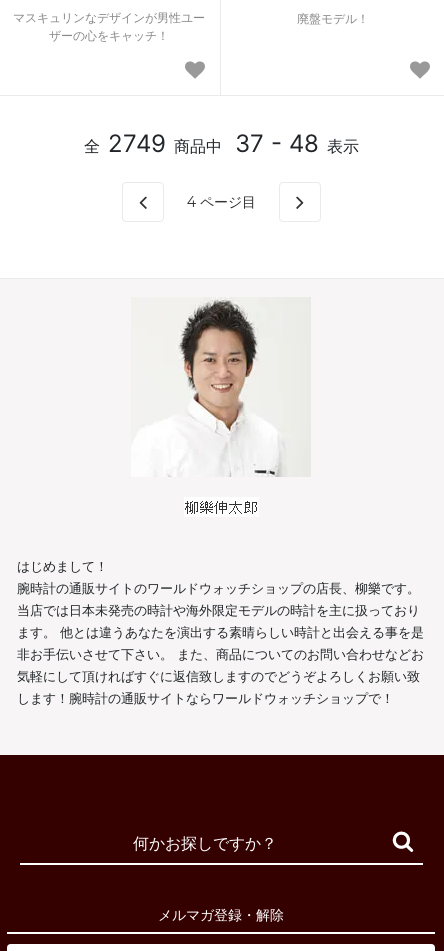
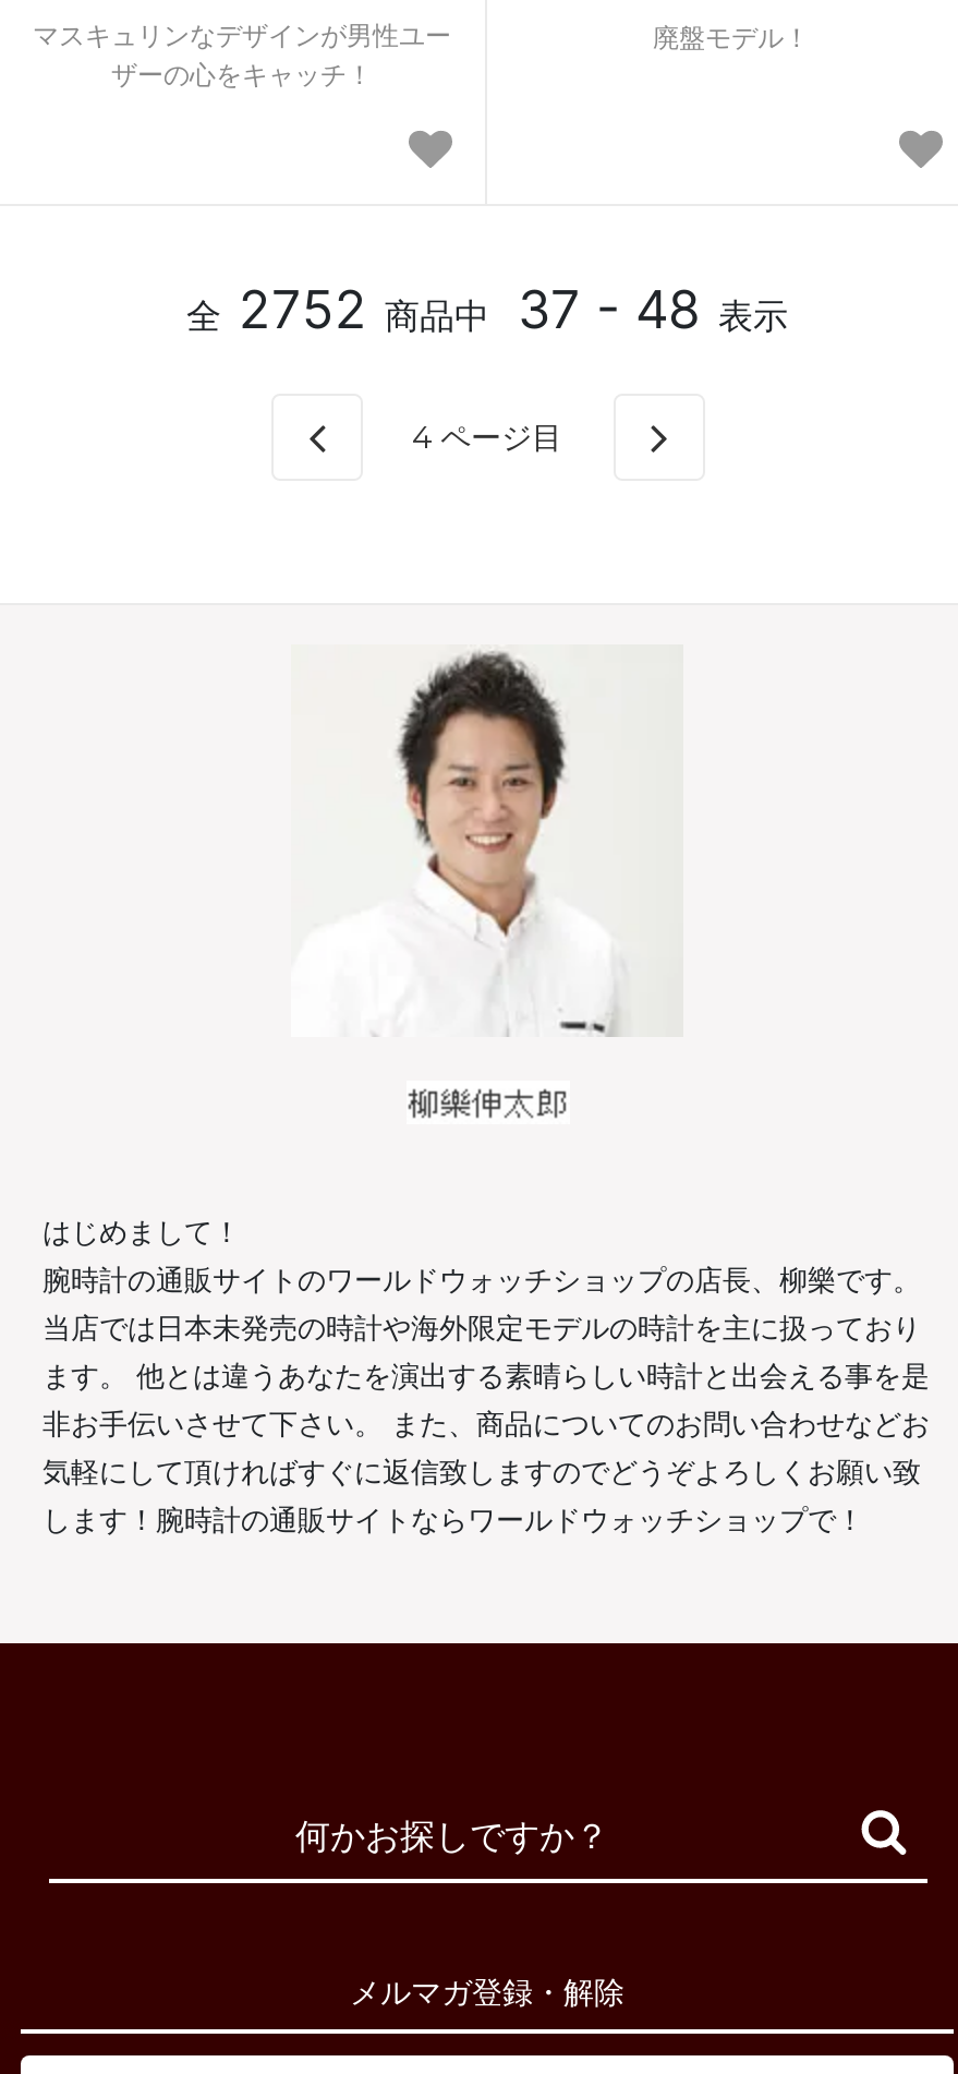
- 全 2749 商品中 37 - 48 表示
+ 全 2752 商品中 37 - 48 表示
